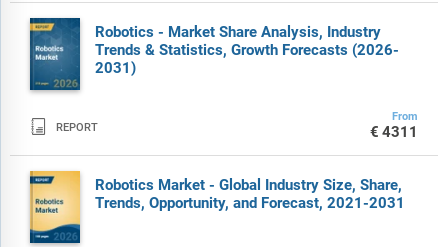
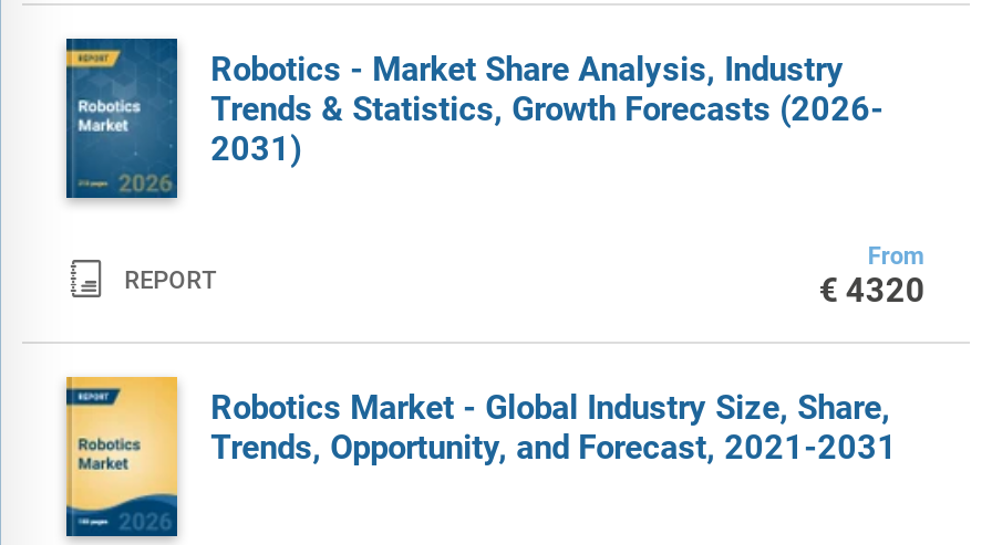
- €4311
+ €4320
